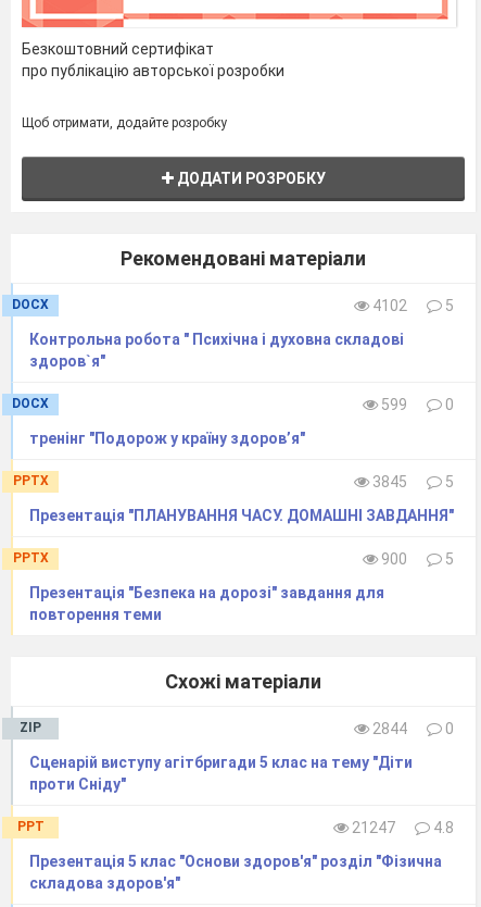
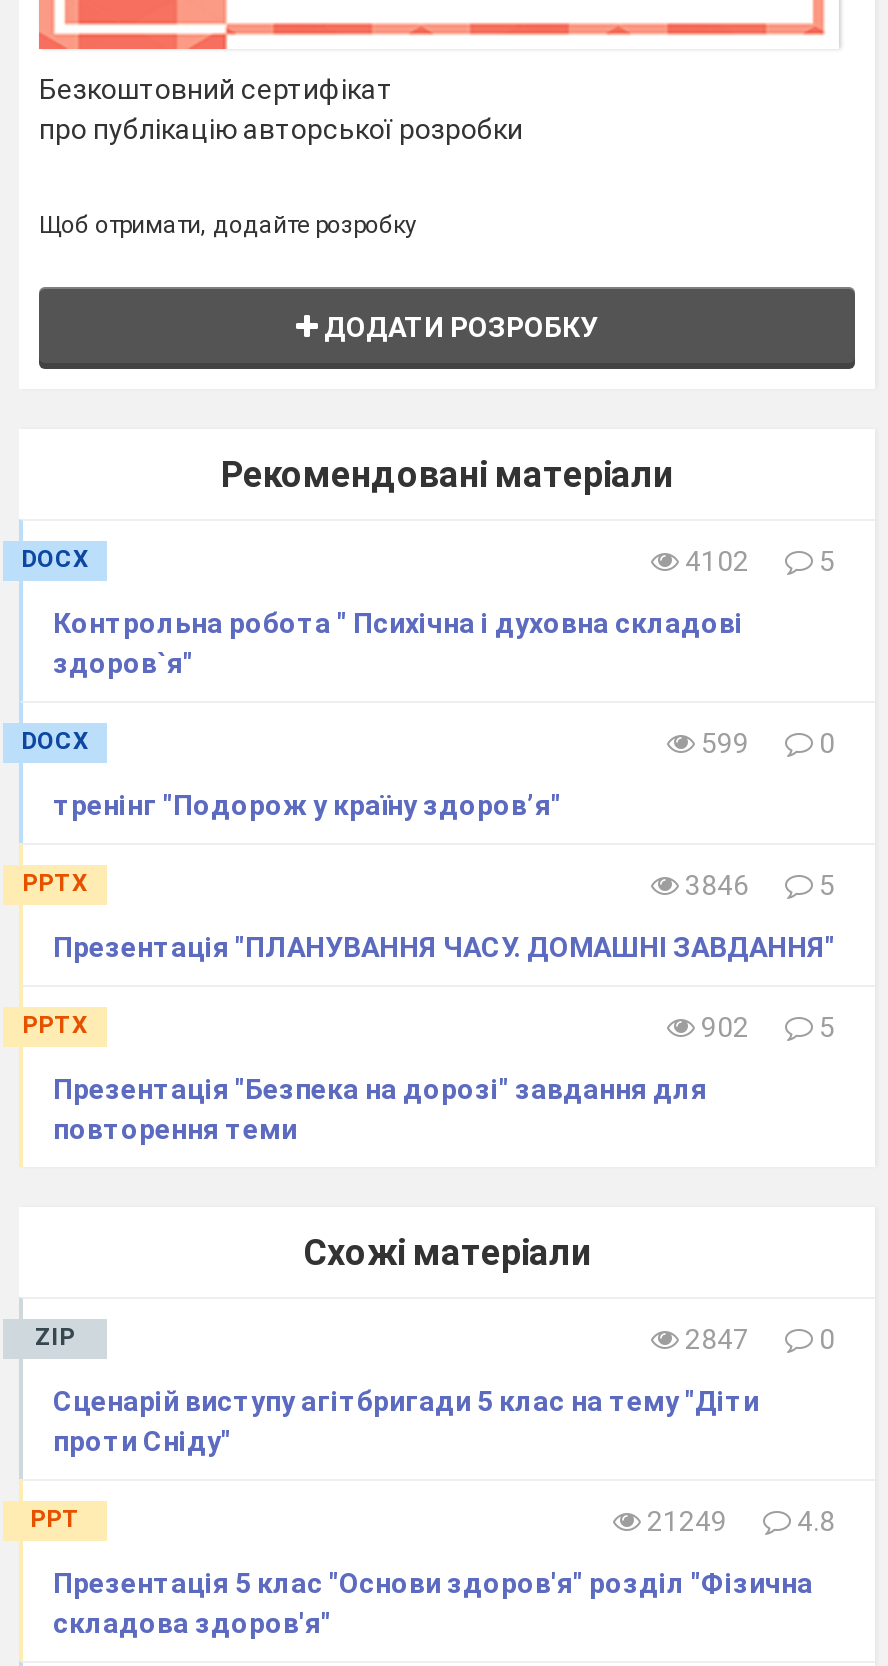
- 3845 5
+ 3846 5

- 900 5
+ 902 5

- 2844 0
+ 2847 0

- 21247 4.8
+ 21249 4.8
